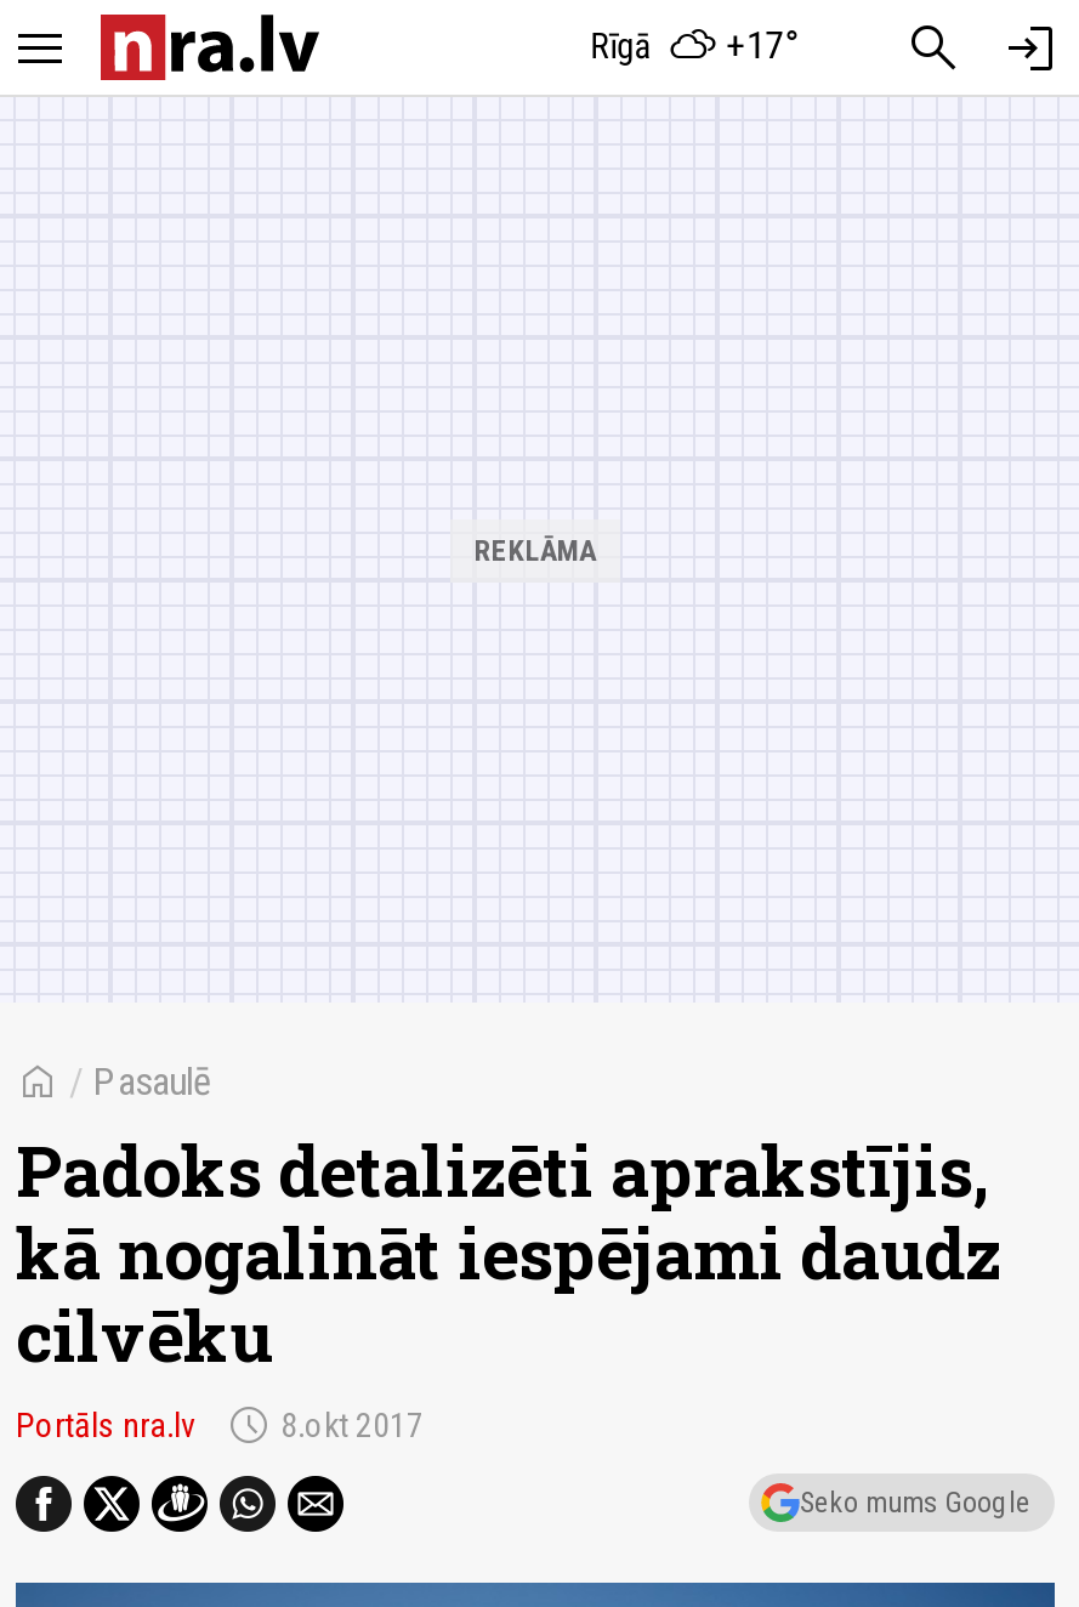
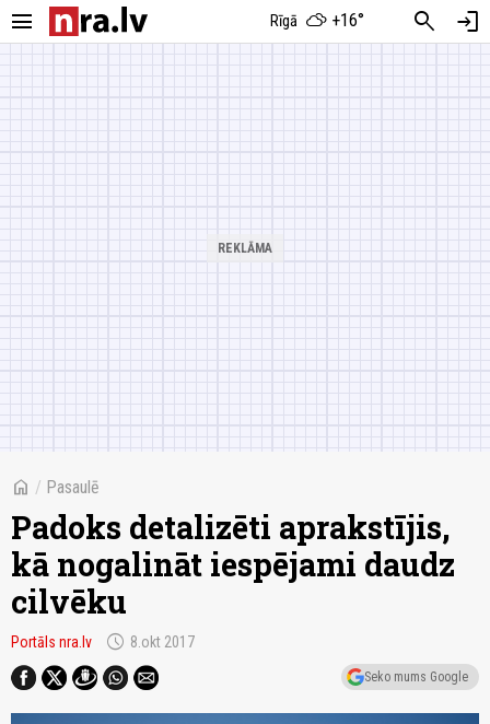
- Rīgā +17°
+ Rīgā +16°
